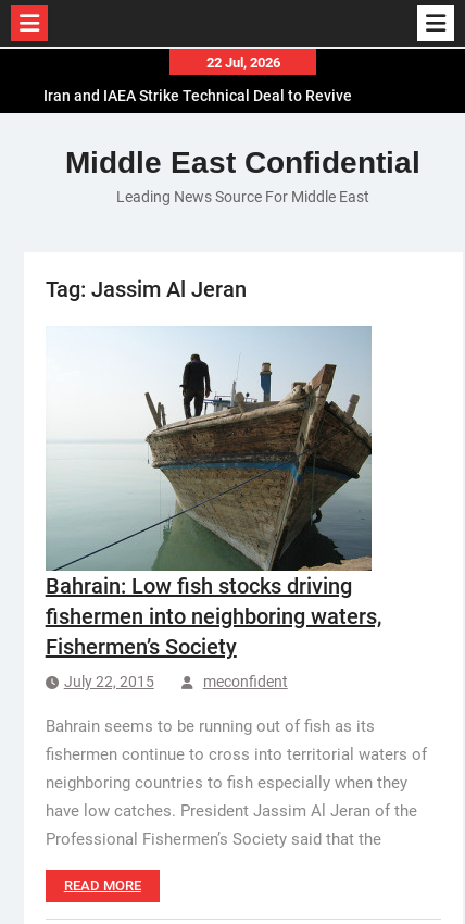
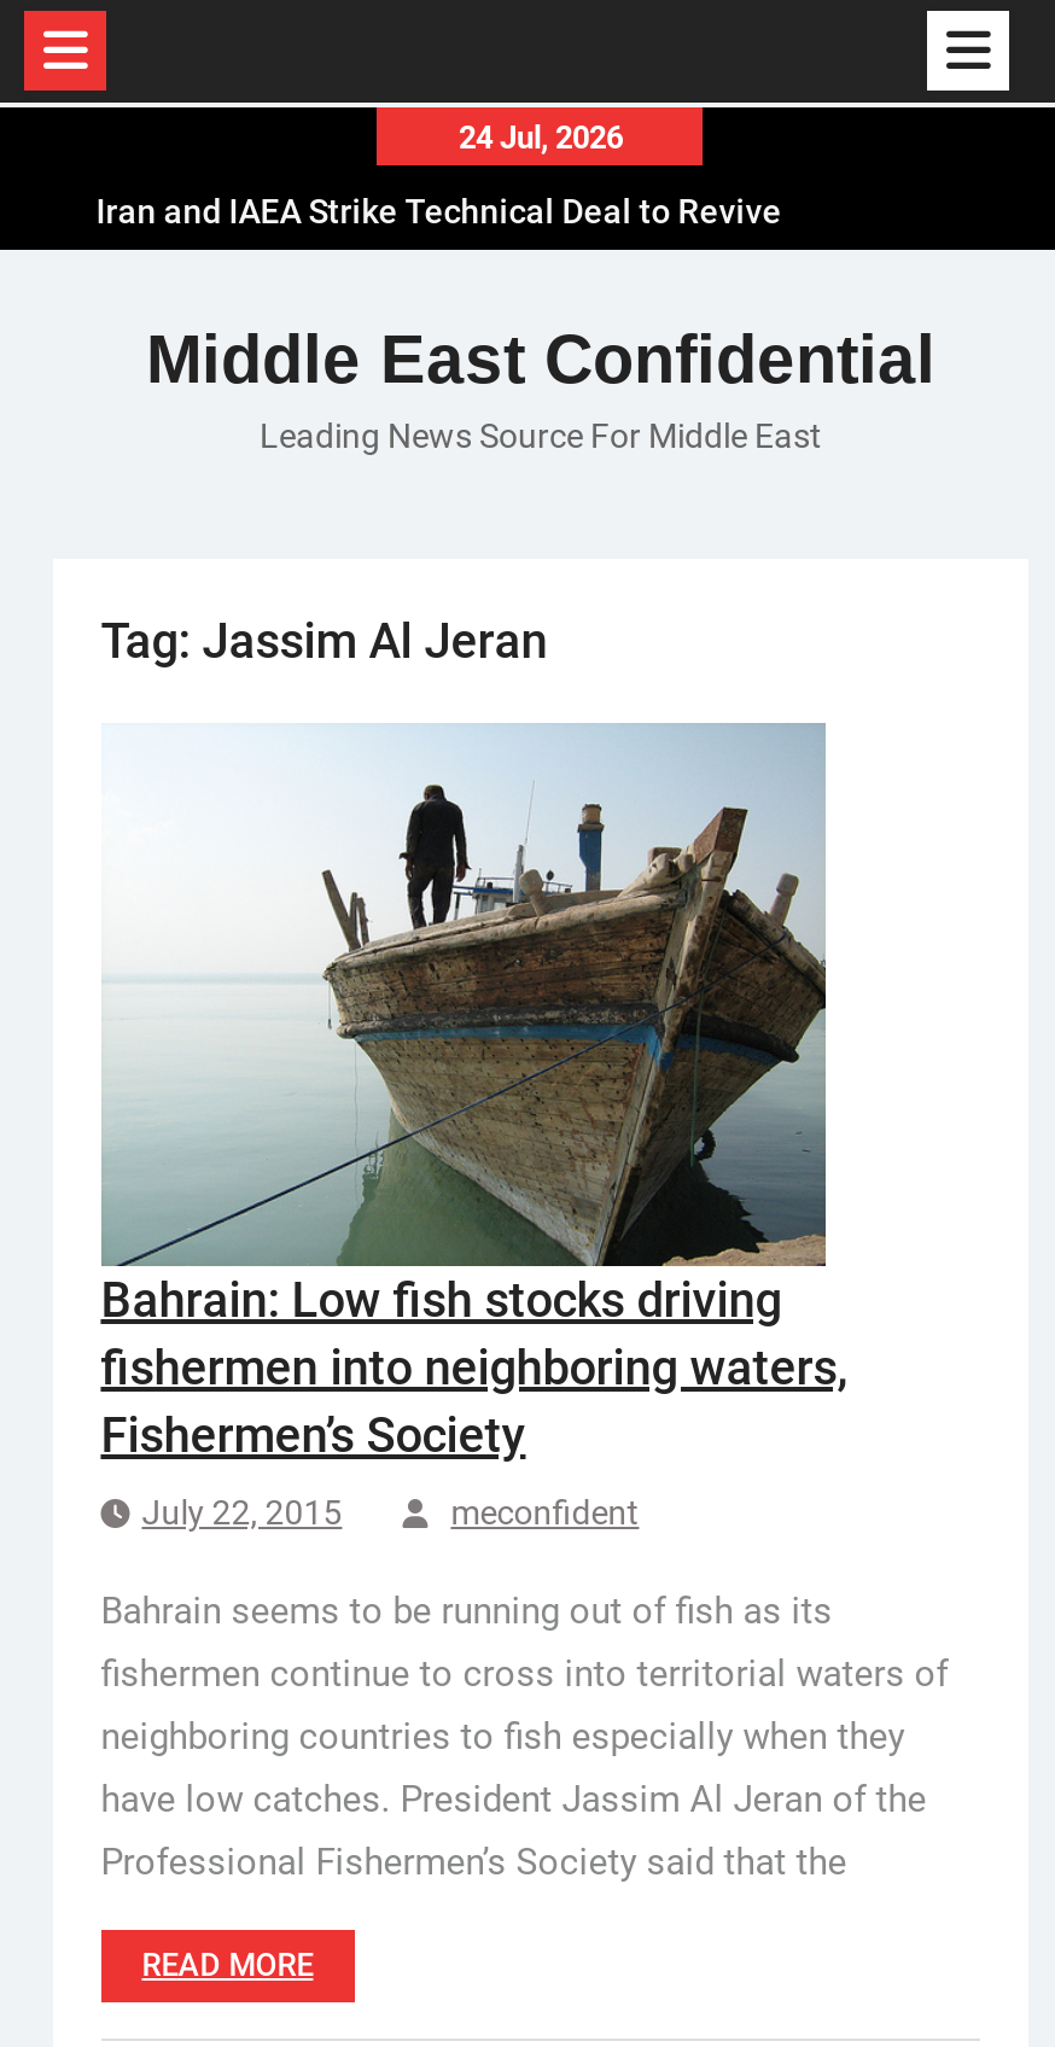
- 22 Jul, 2026
+ 24 Jul, 2026
